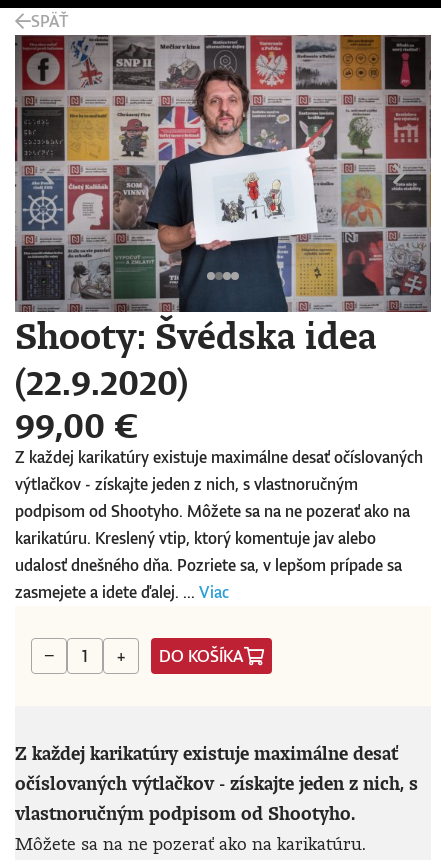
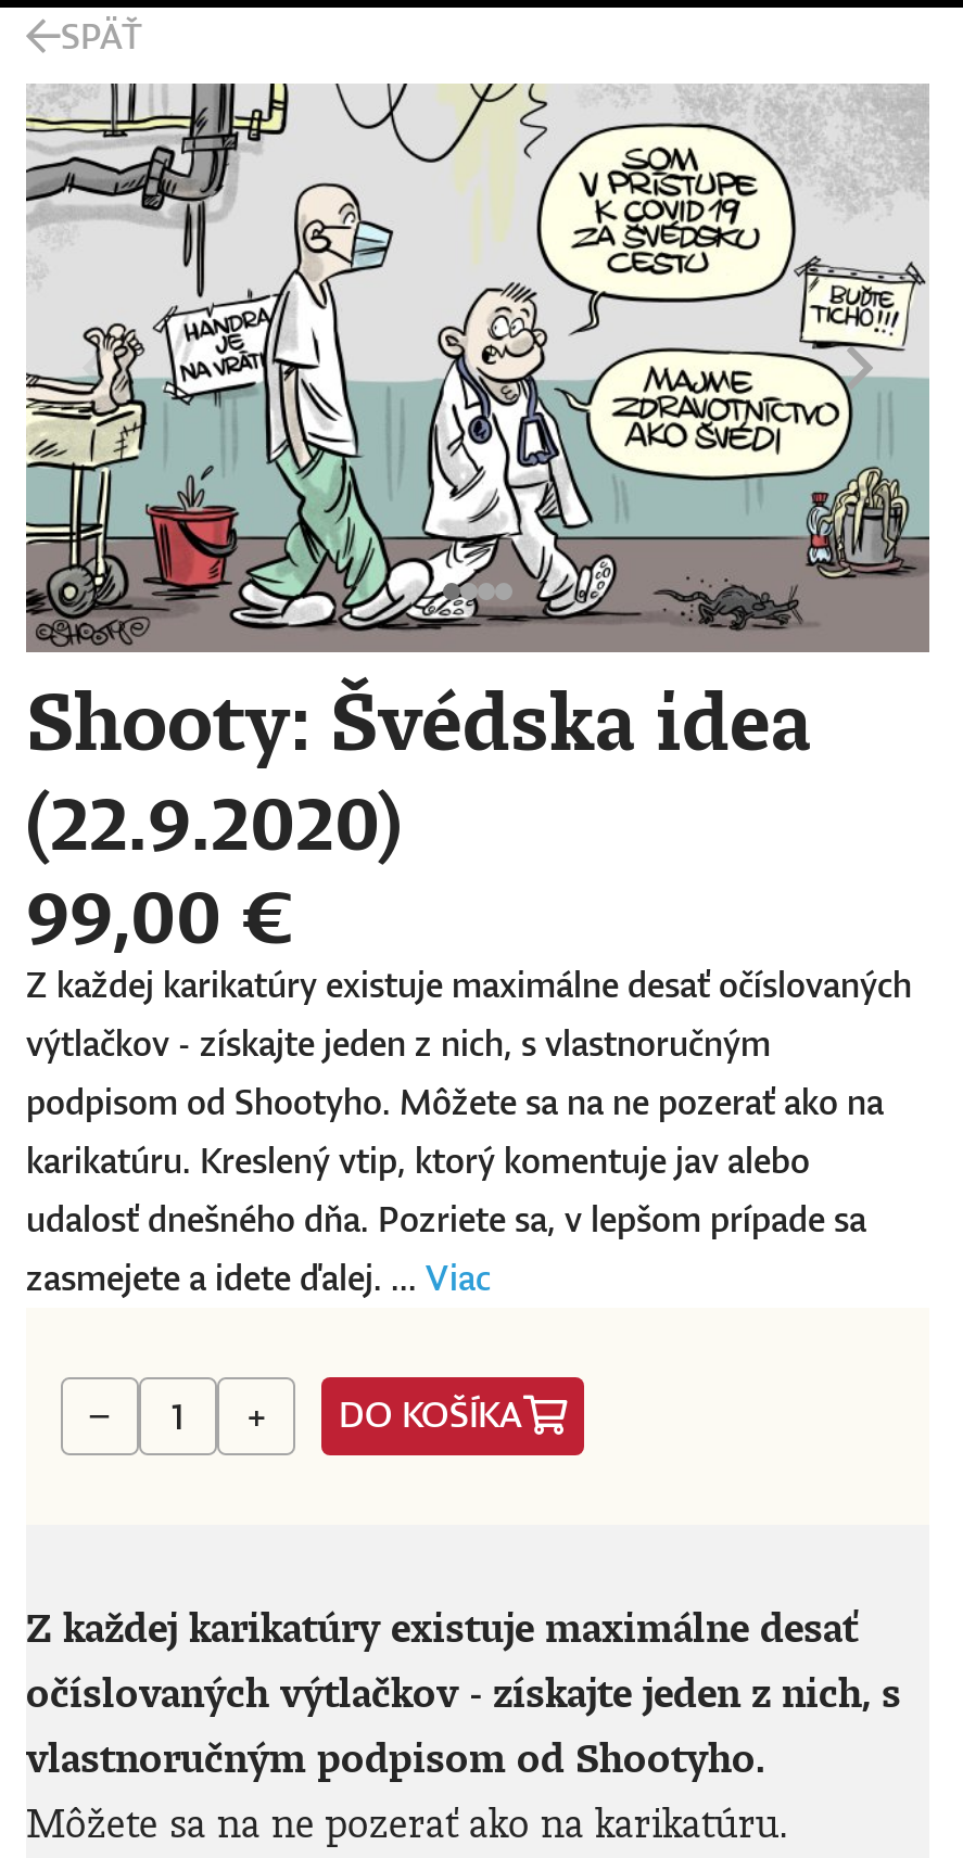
- [image]
+ [image]
